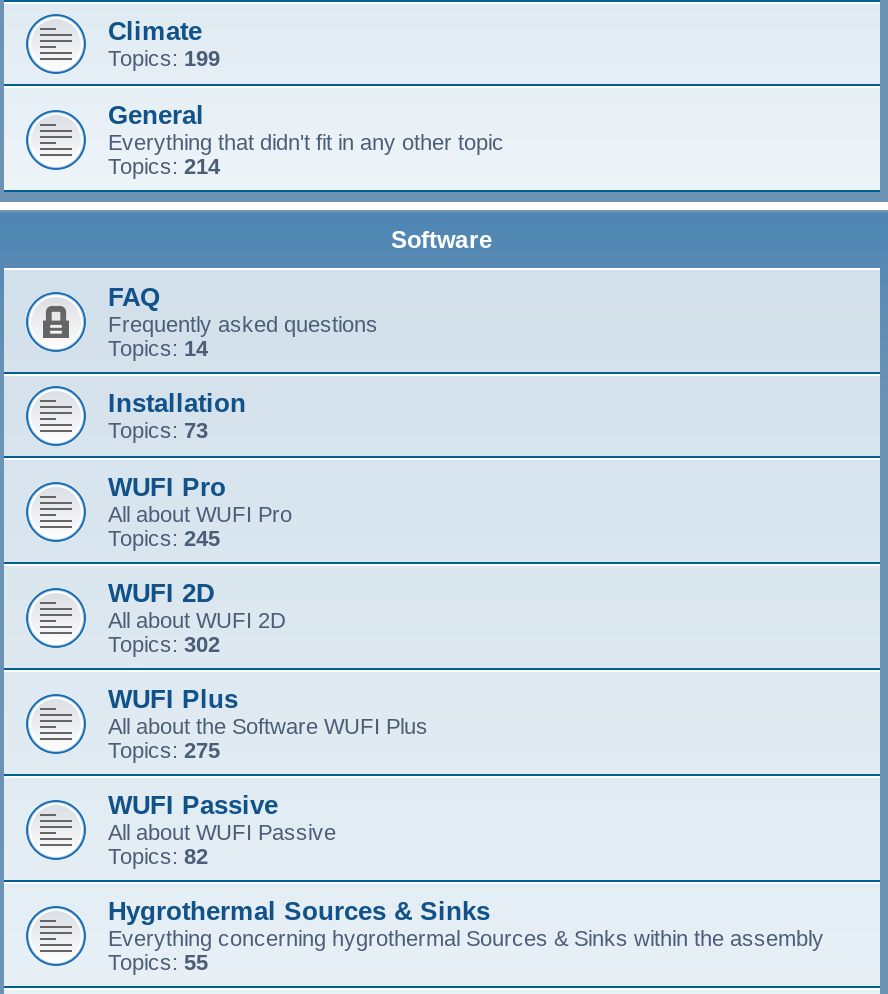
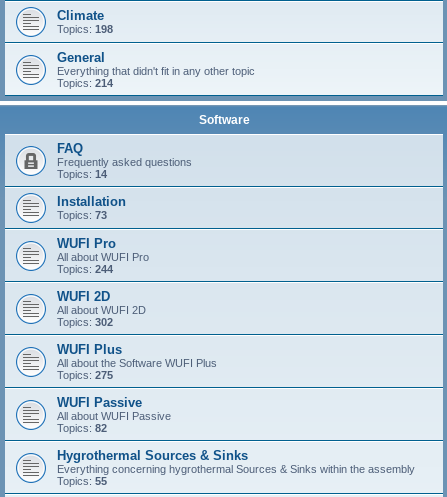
- Topics: 199
+ Topics: 198

- Topics: 245
+ Topics: 244
